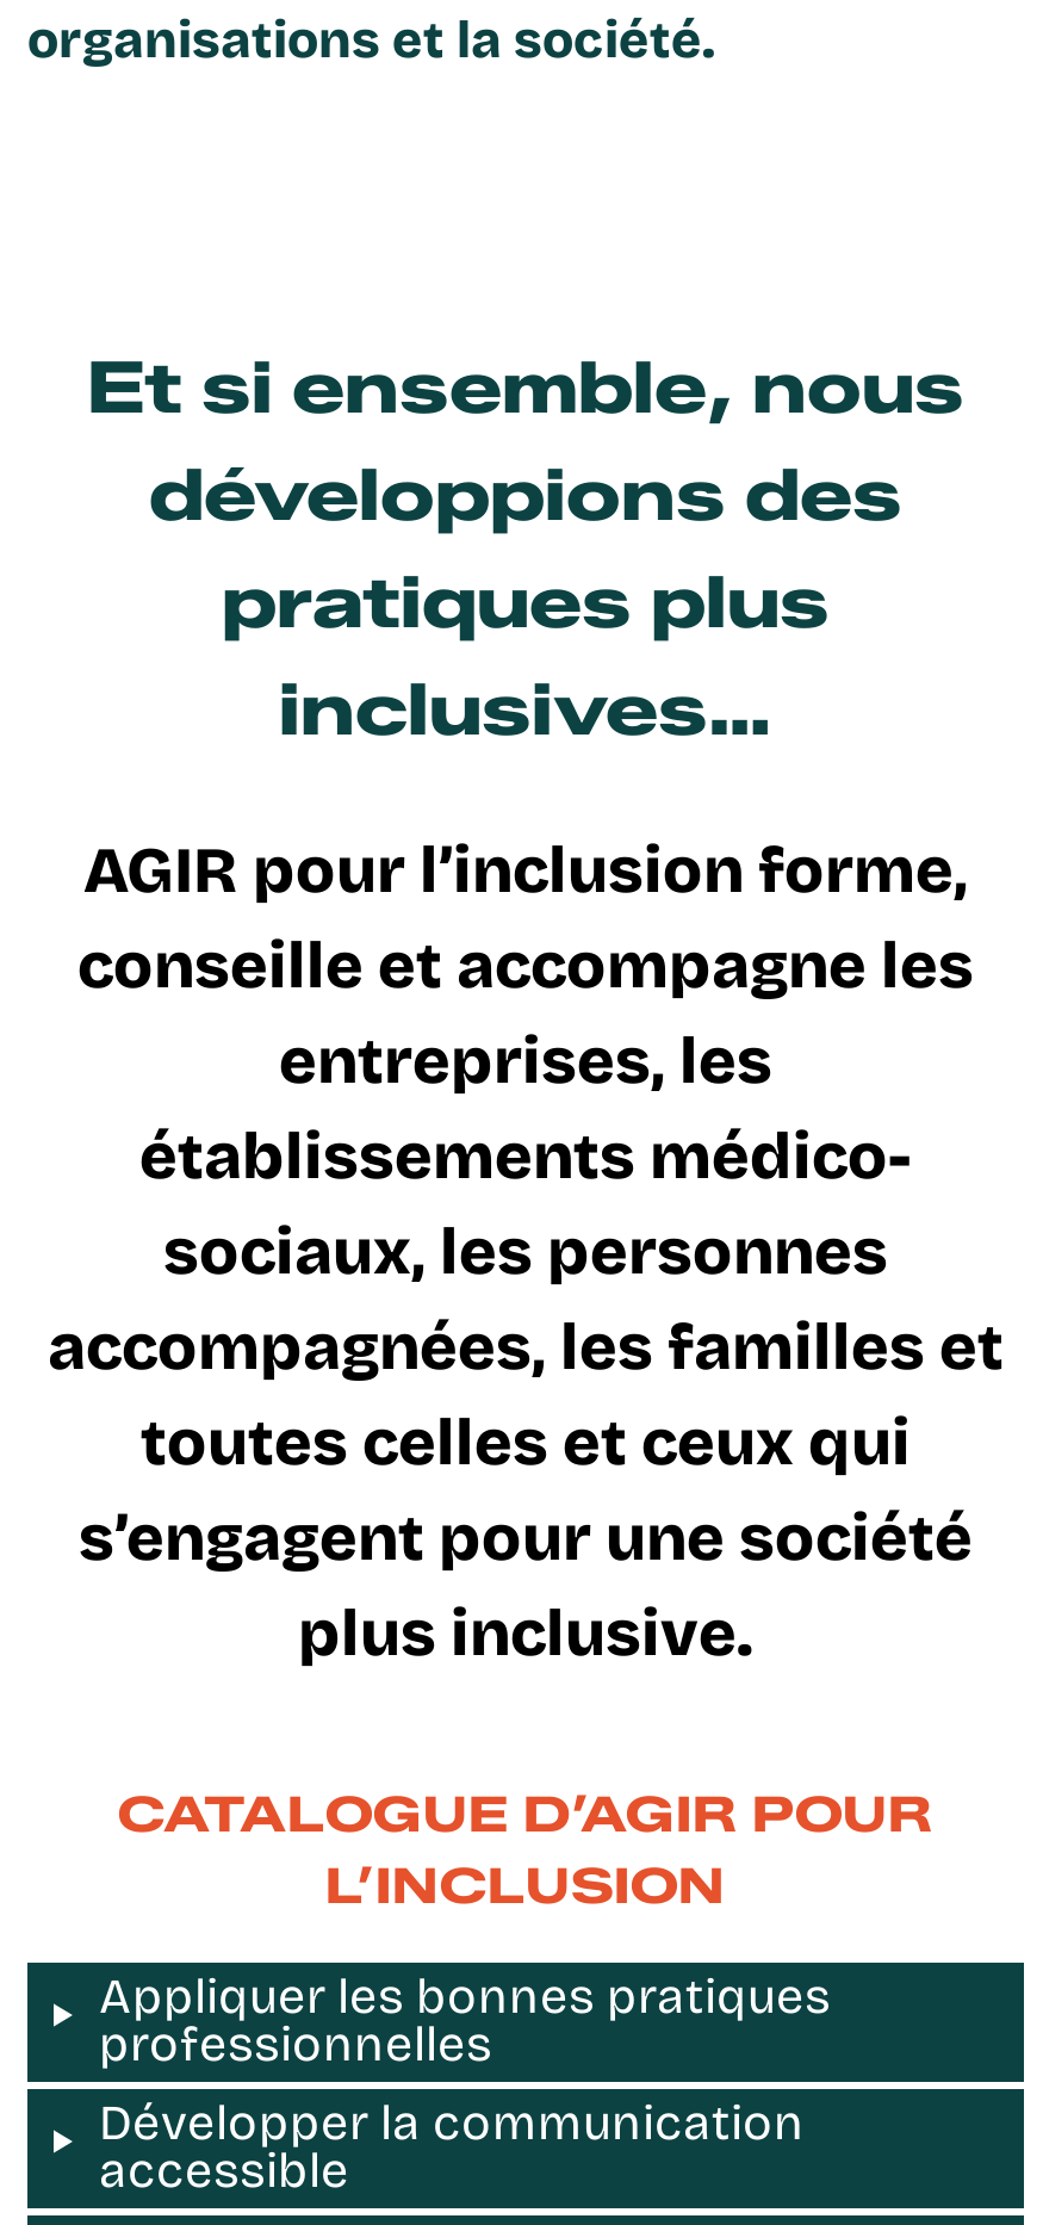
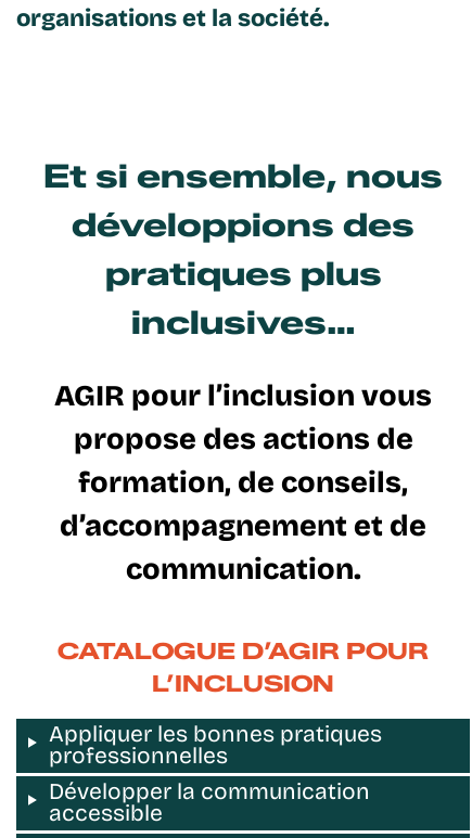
- AGIR pour l’inclusion forme,
- conseille et accompagne les
- entreprises, les
- établissements médico-
- sociaux, les personnes
- accompagnées, les familles et
- toutes celles et ceux qui
- s’engagent pour une société
- plus inclusive.
+ AGIR pour l’inclusion vous
+ propose des actions de
+ formation, de conseils,
+ d’accompagnement et de
+ communication.
